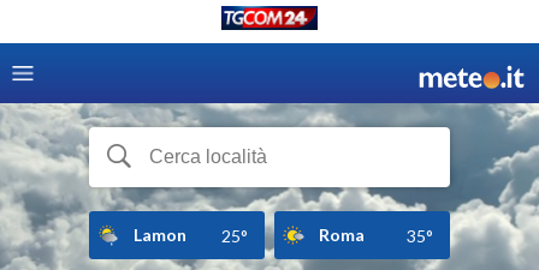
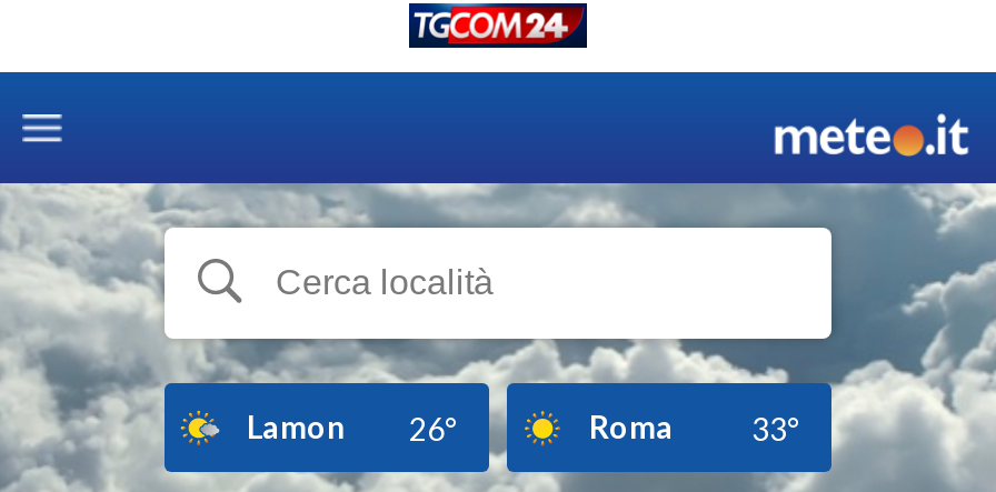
- Lamon 25°
+ Lamon 26°

- 35°
+ 33°
